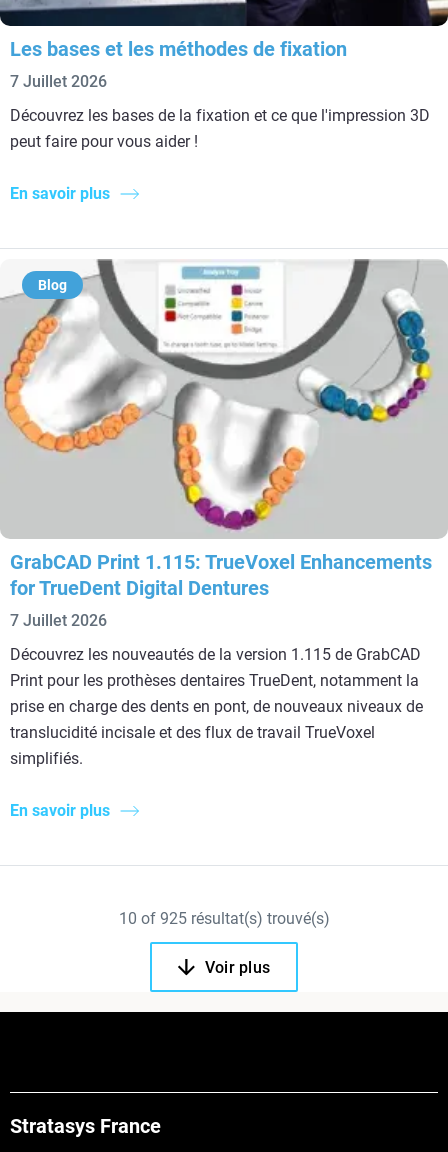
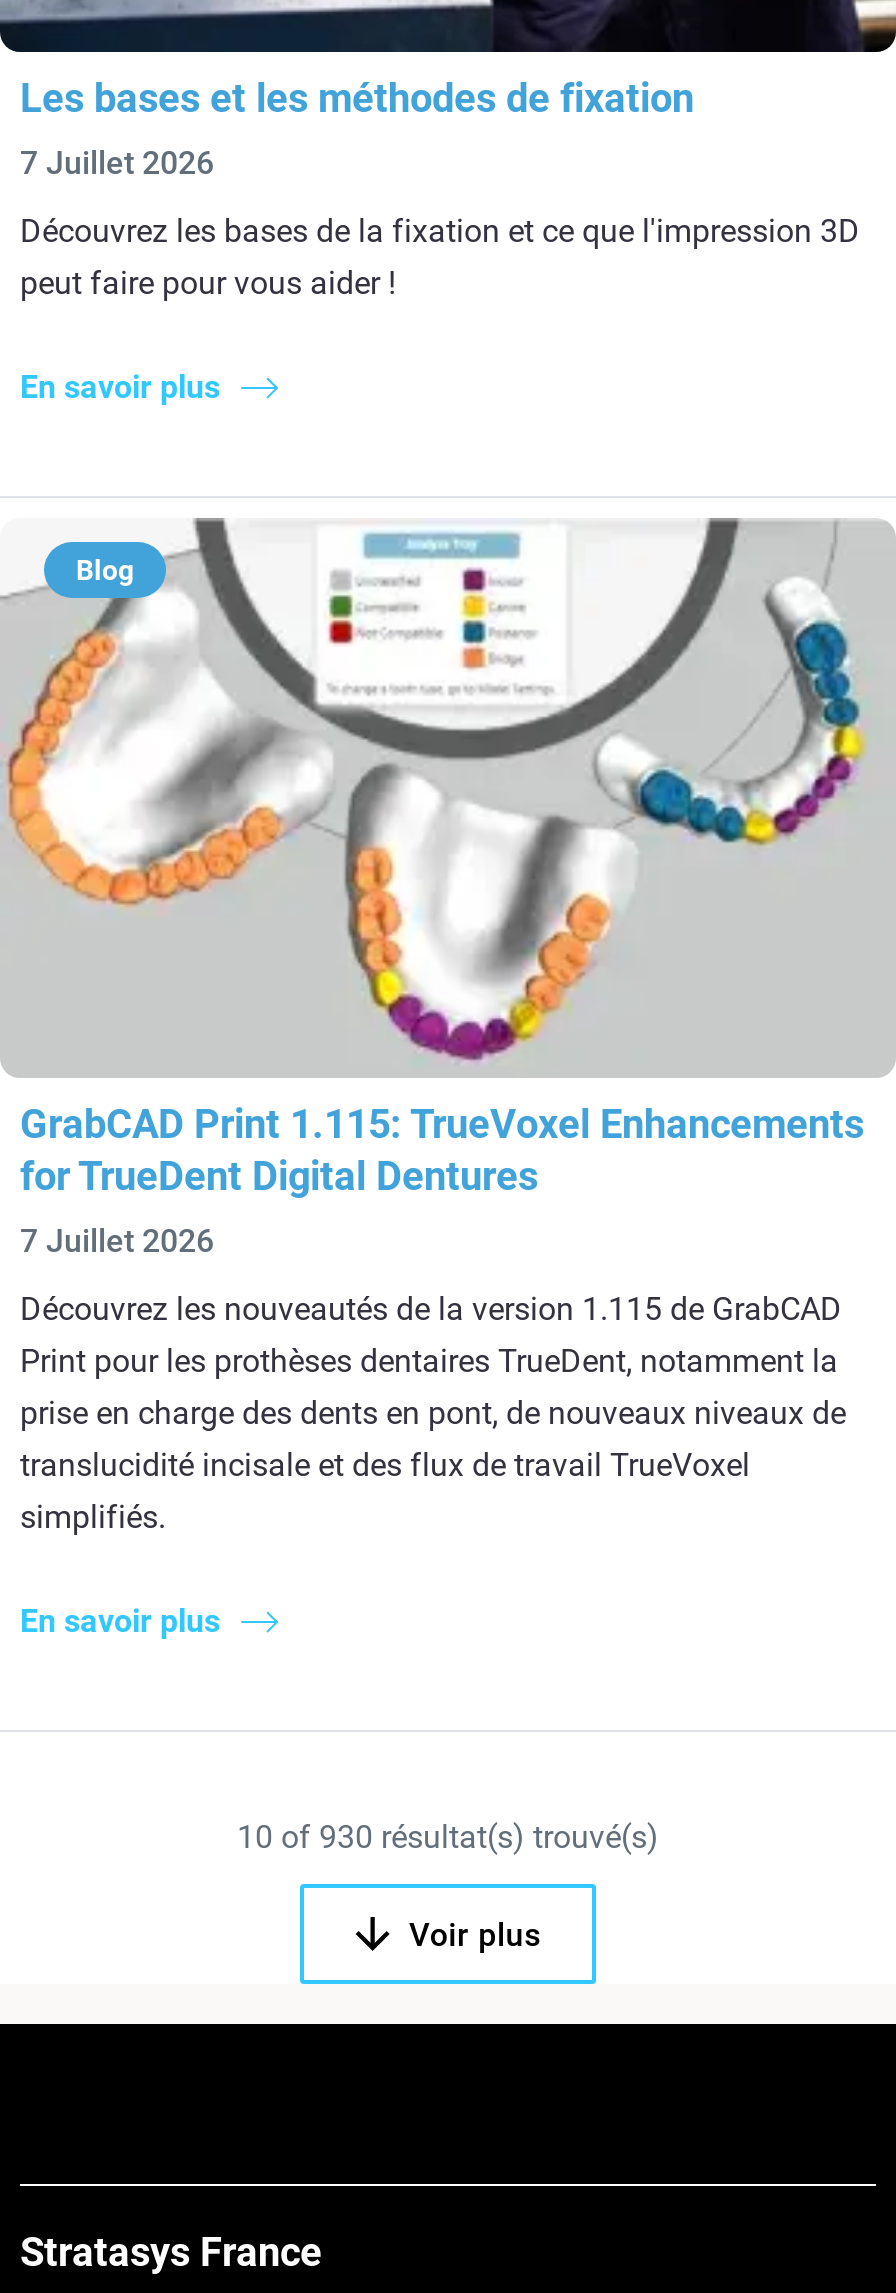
- 10 of 925 résultat(s) trouvé(s)
+ 10 of 930 résultat(s) trouvé(s)
